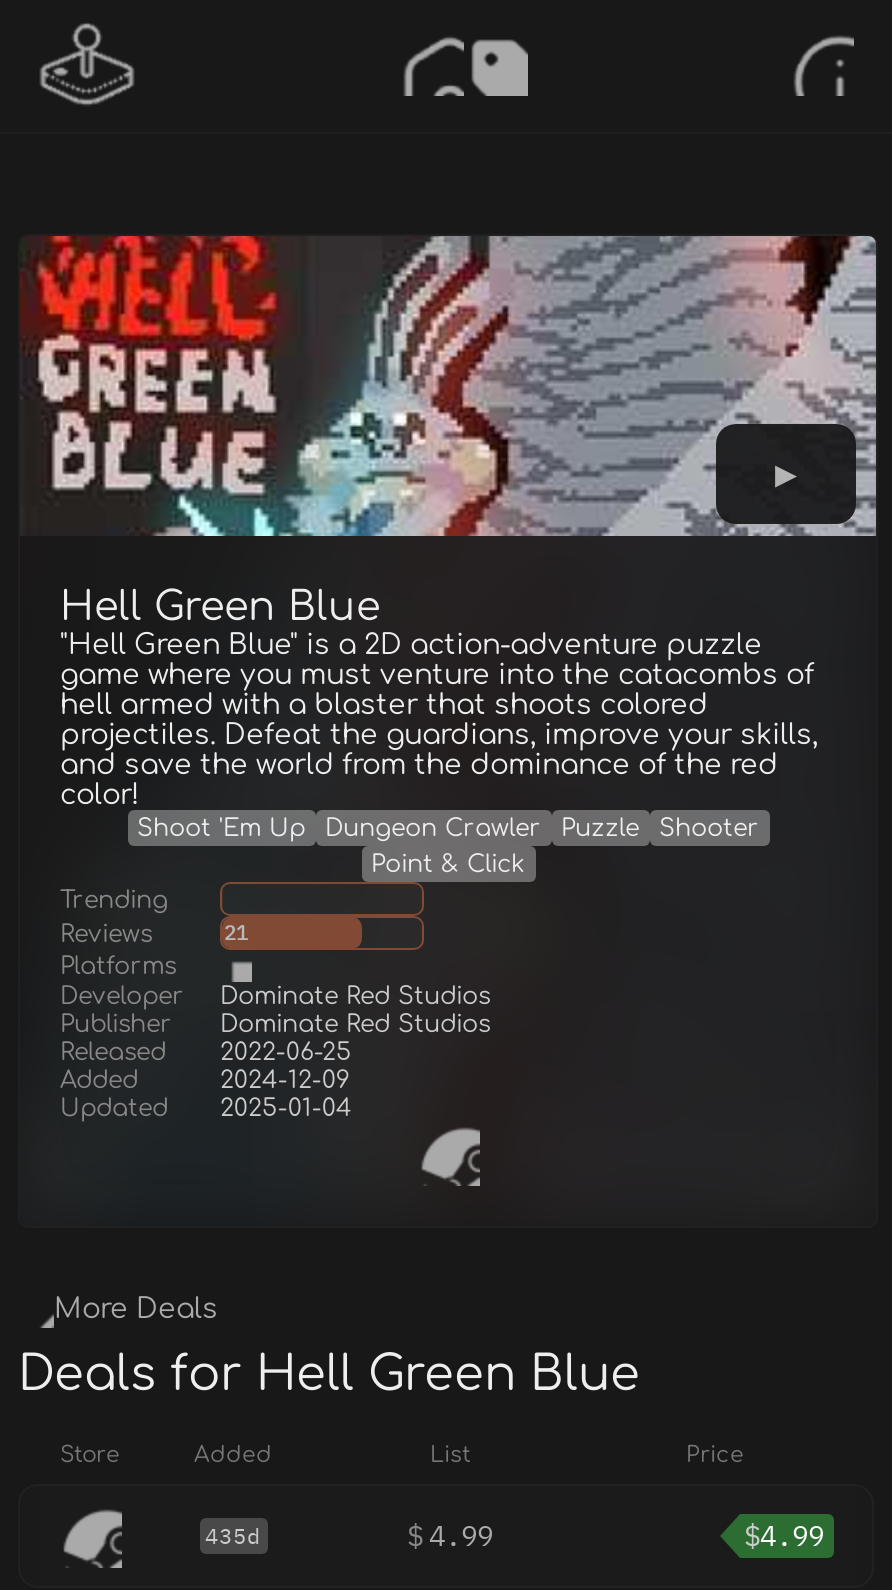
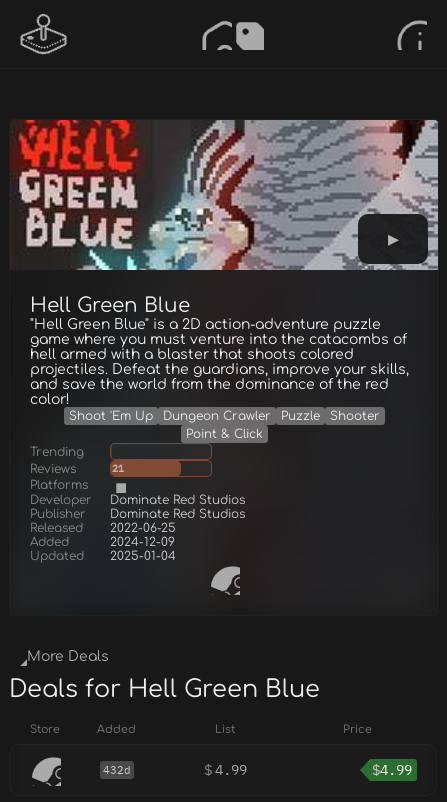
- 435d
+ 432d
